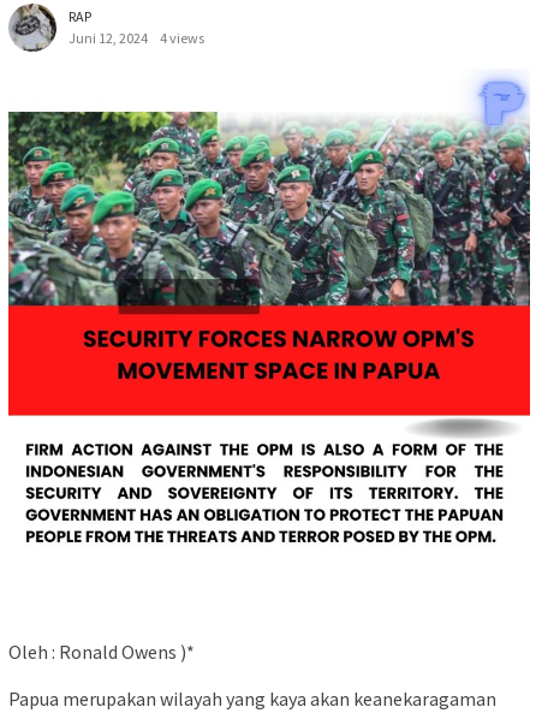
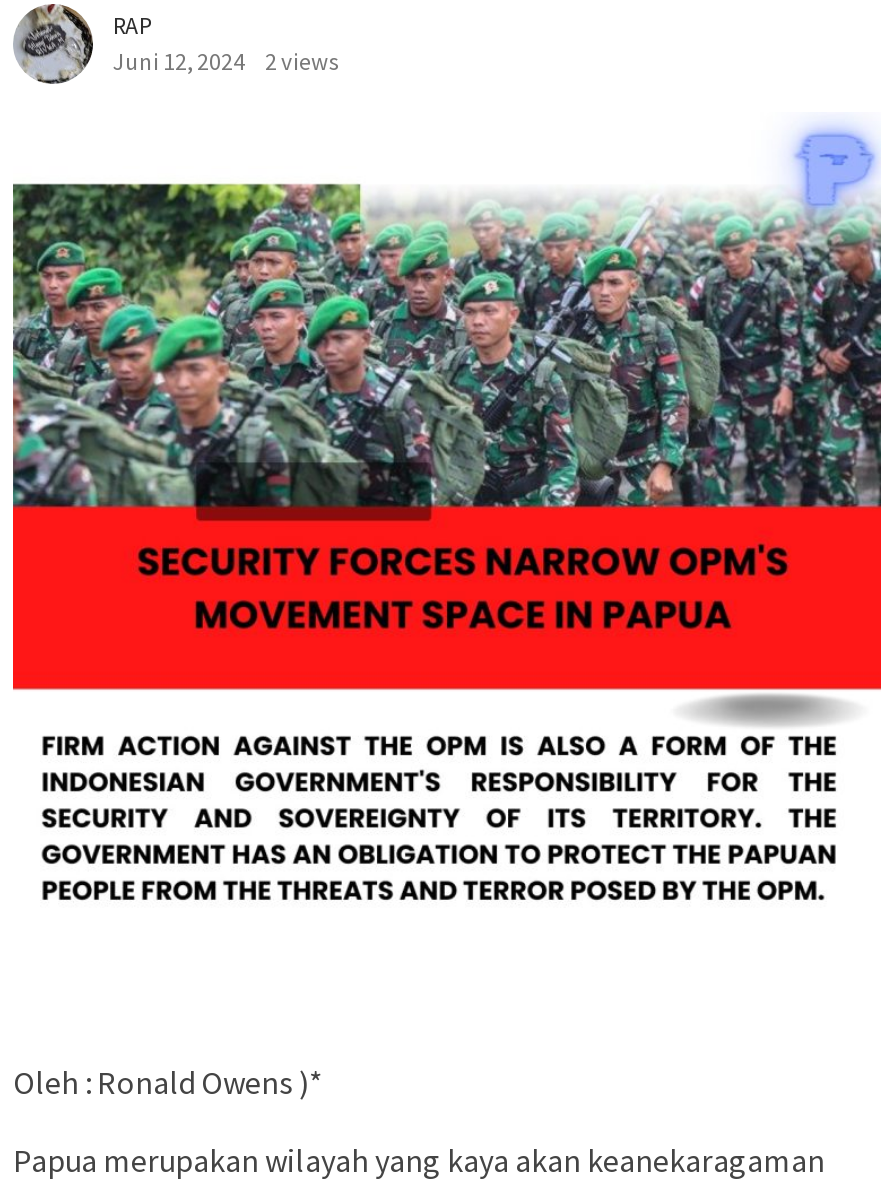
- Juni 12, 2024 4 views
+ Juni 12, 2024 2 views
